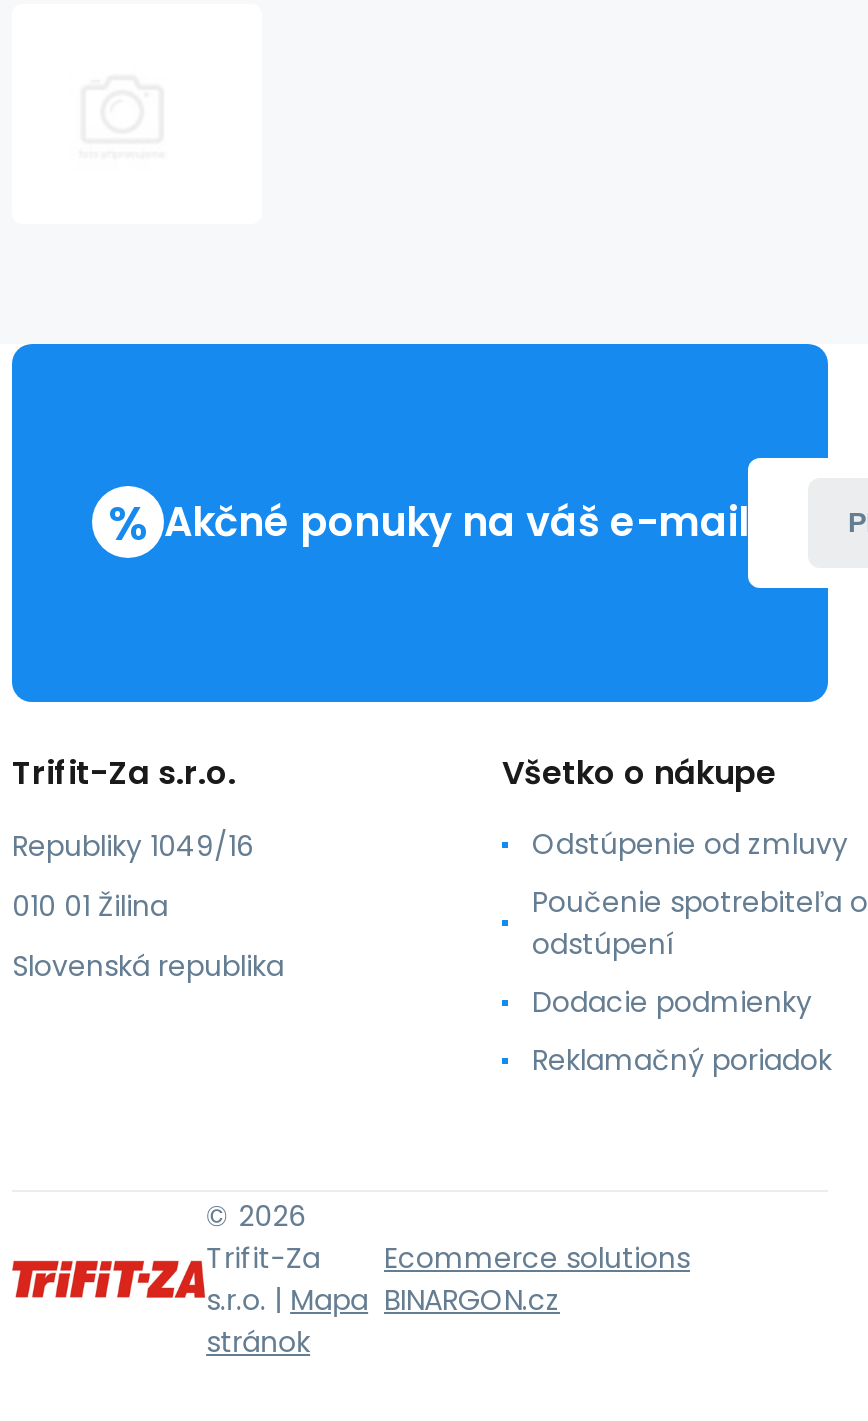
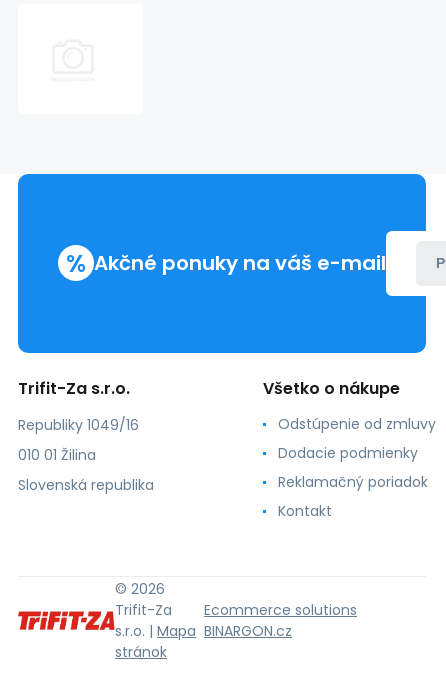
- Poučenie spotrebiteľa o
- odstúpení

+ Kontakt

moved up: Dodacie podmienky | Reklamačný poriadok
